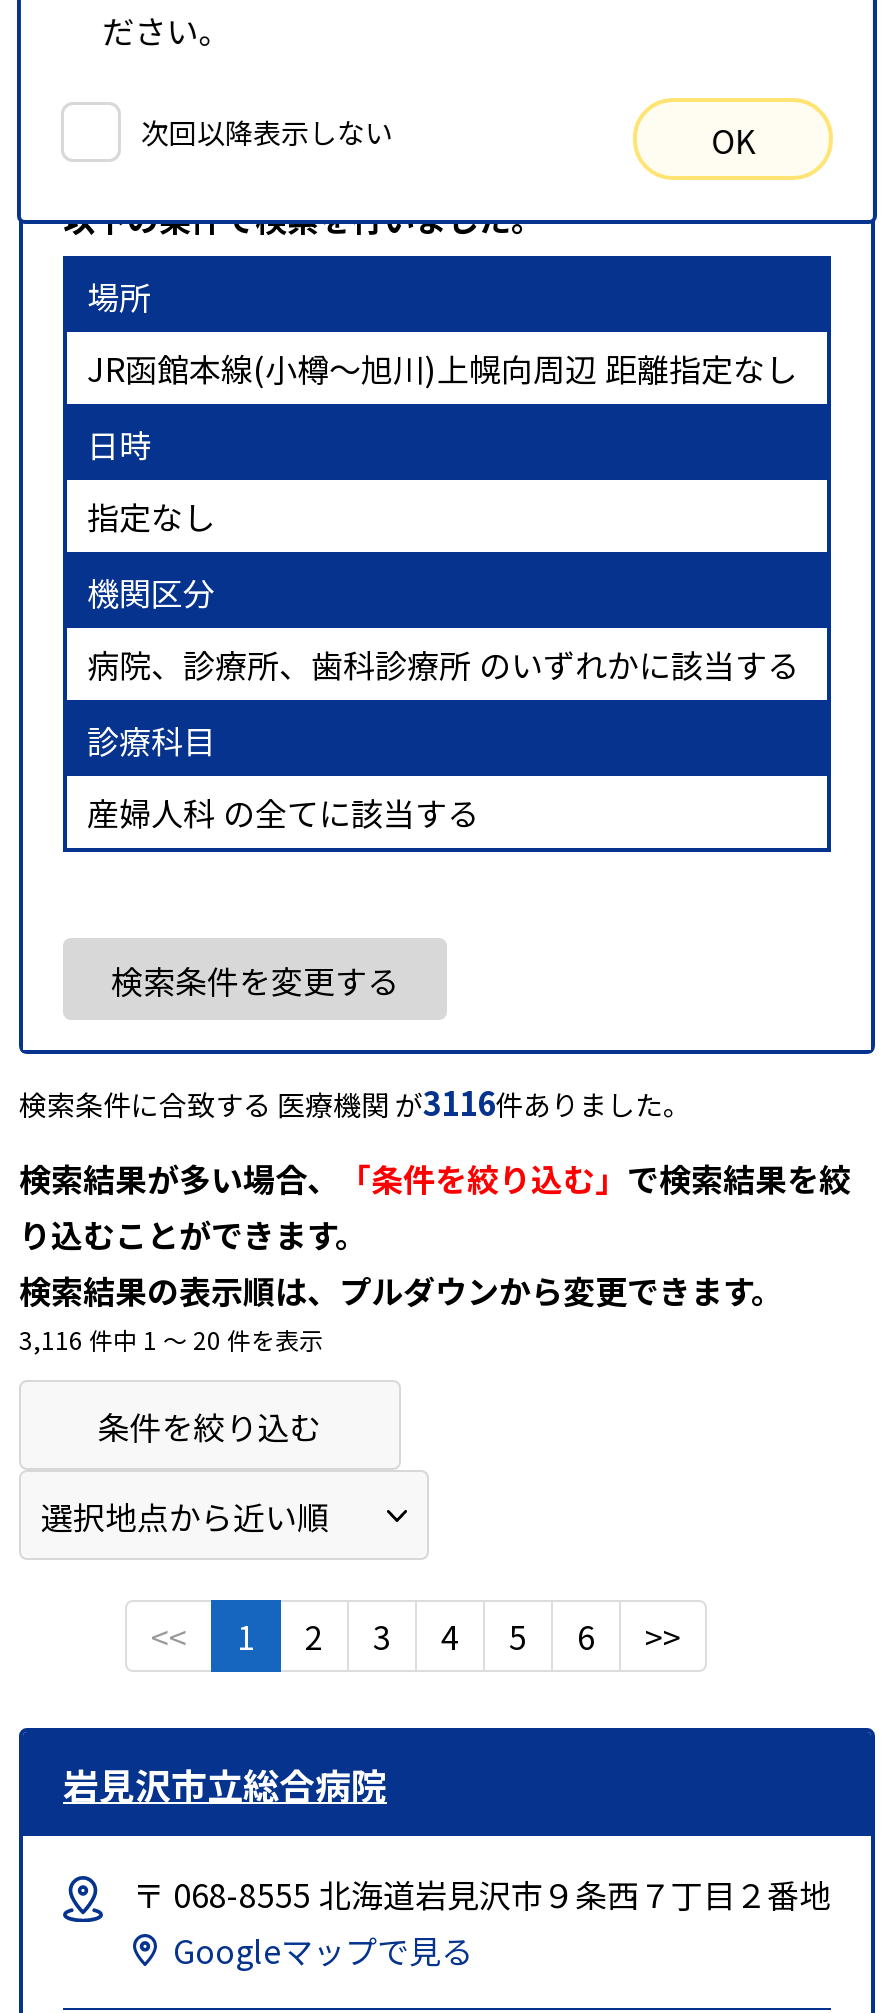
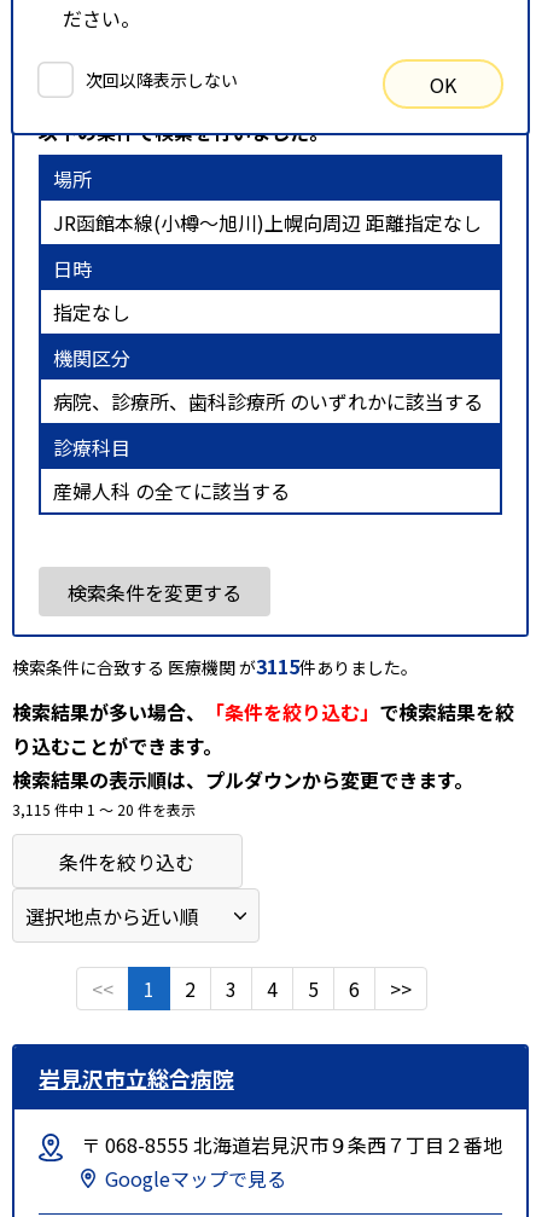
- 検索条件に合致する 医療機関 が3116件ありました。
+ 検索条件に合致する 医療機関 が3115件ありました。

- 3,116 件中 1 〜 20 件を表示
+ 3,115 件中 1 〜 20 件を表示
